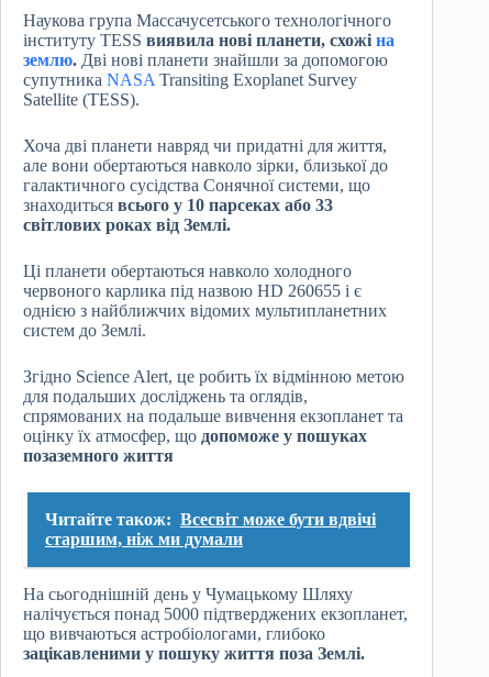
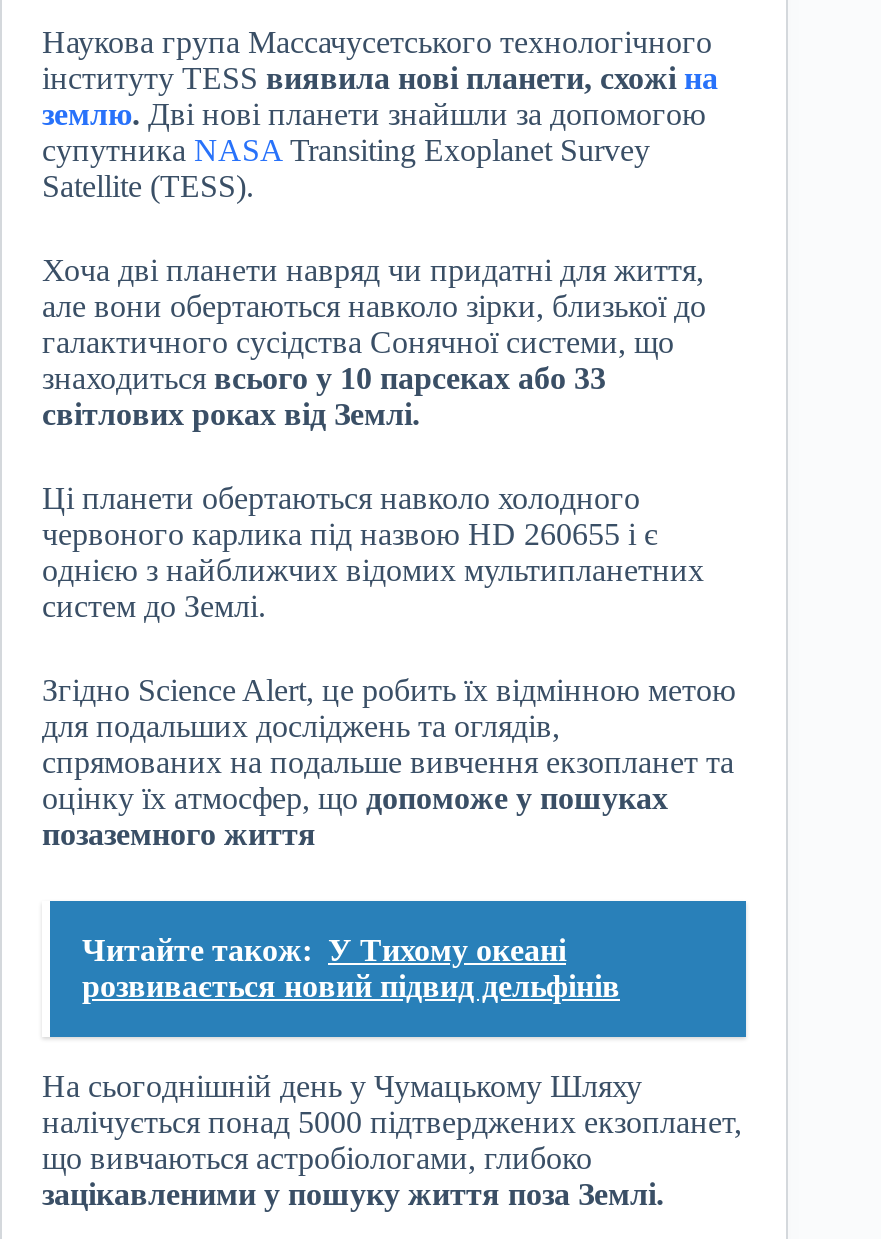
- Читайте також: Всесвіт може бути вдвічі
- старшим, ніж ми думали
+ Читайте також: У Тихому океані
+ розвивається новий підвид дельфінів
